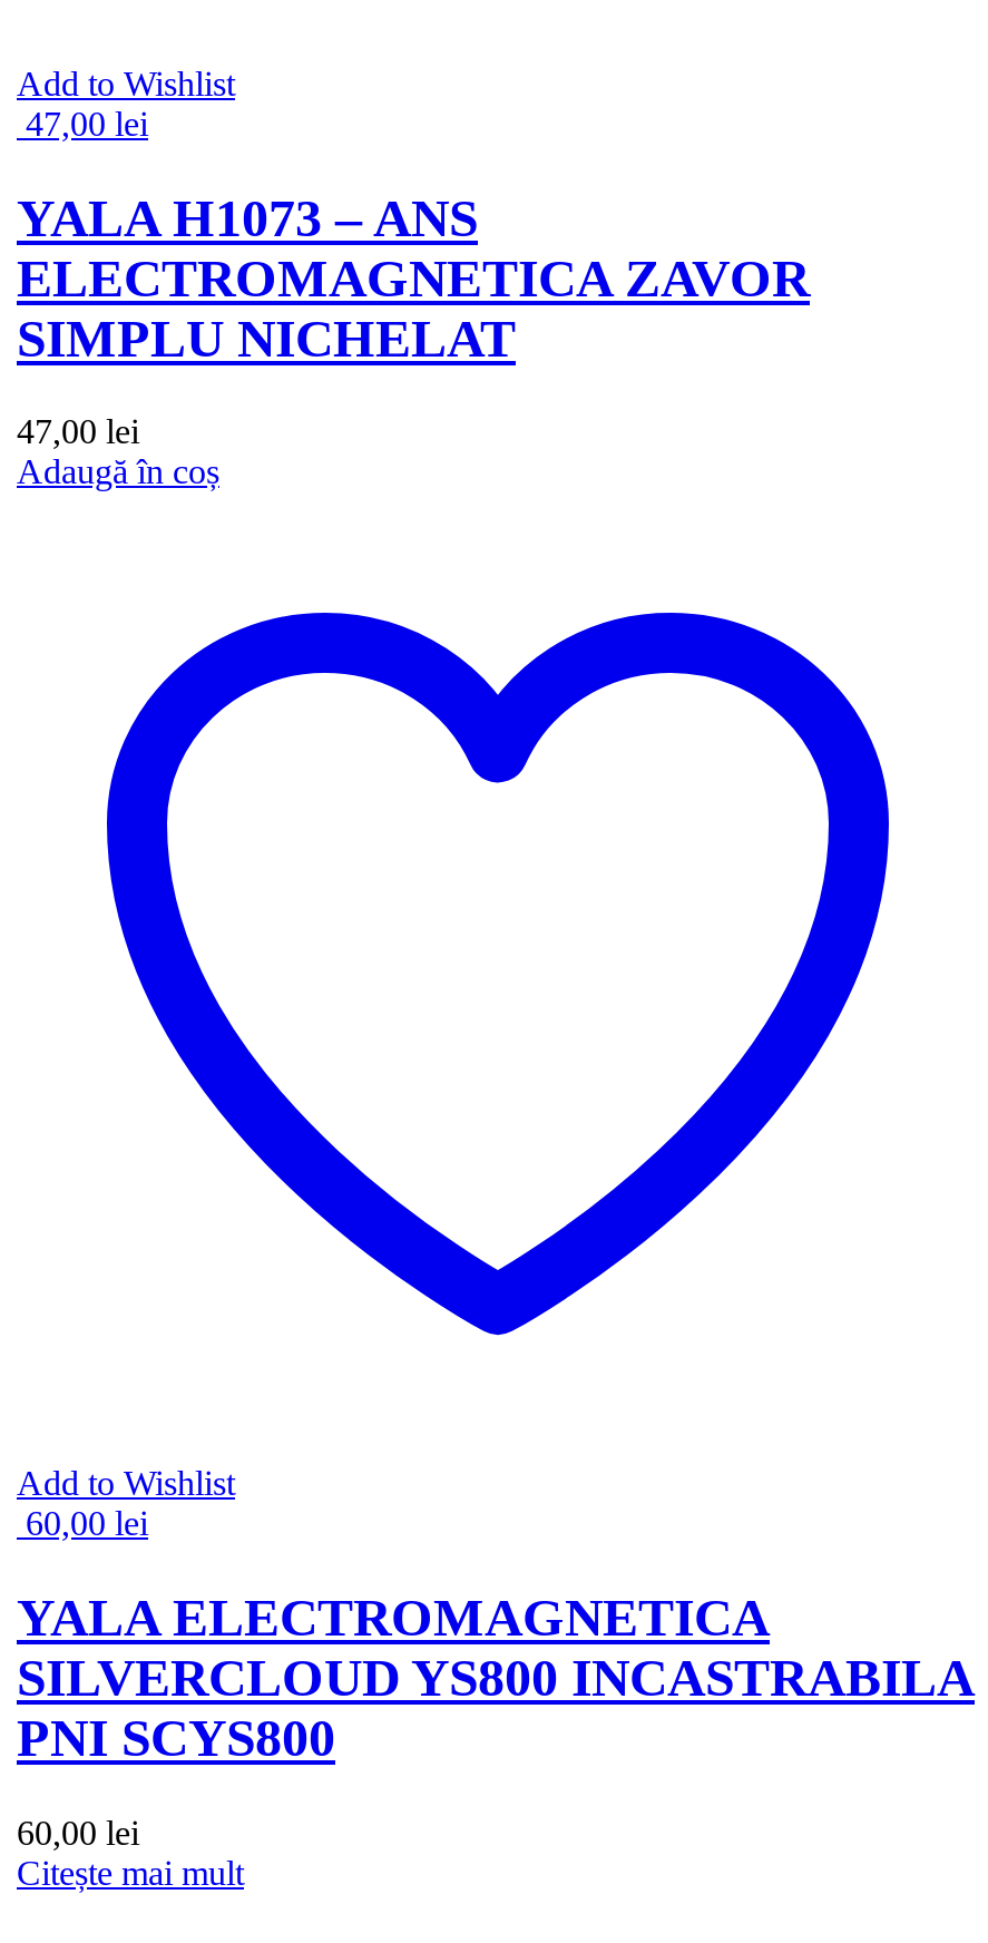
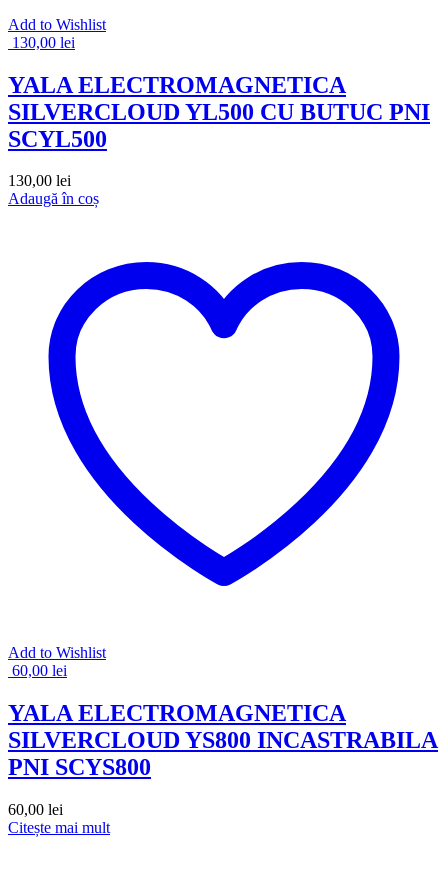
- 47,00 lei
+ 130,00 lei

- YALA H1073 – ANS
- ELECTROMAGNETICA ZAVOR
- SIMPLU NICHELAT
+ YALA ELECTROMAGNETICA
+ SILVERCLOUD YL500 CU BUTUC PNI
+ SCYL500

- 47,00 lei
+ 130,00 lei
